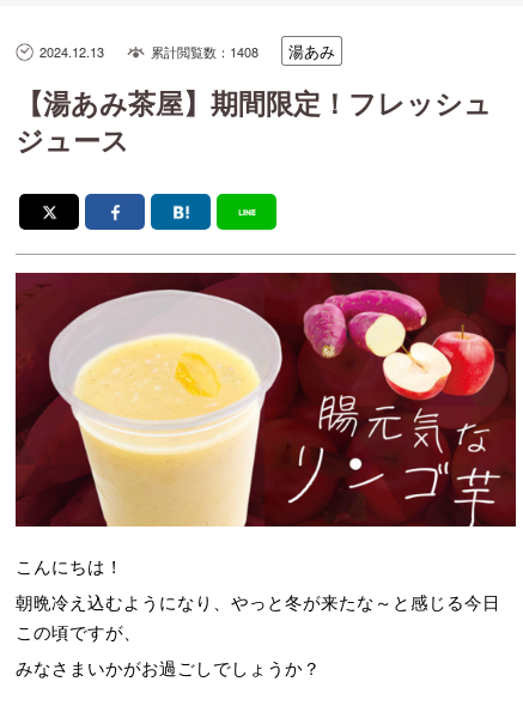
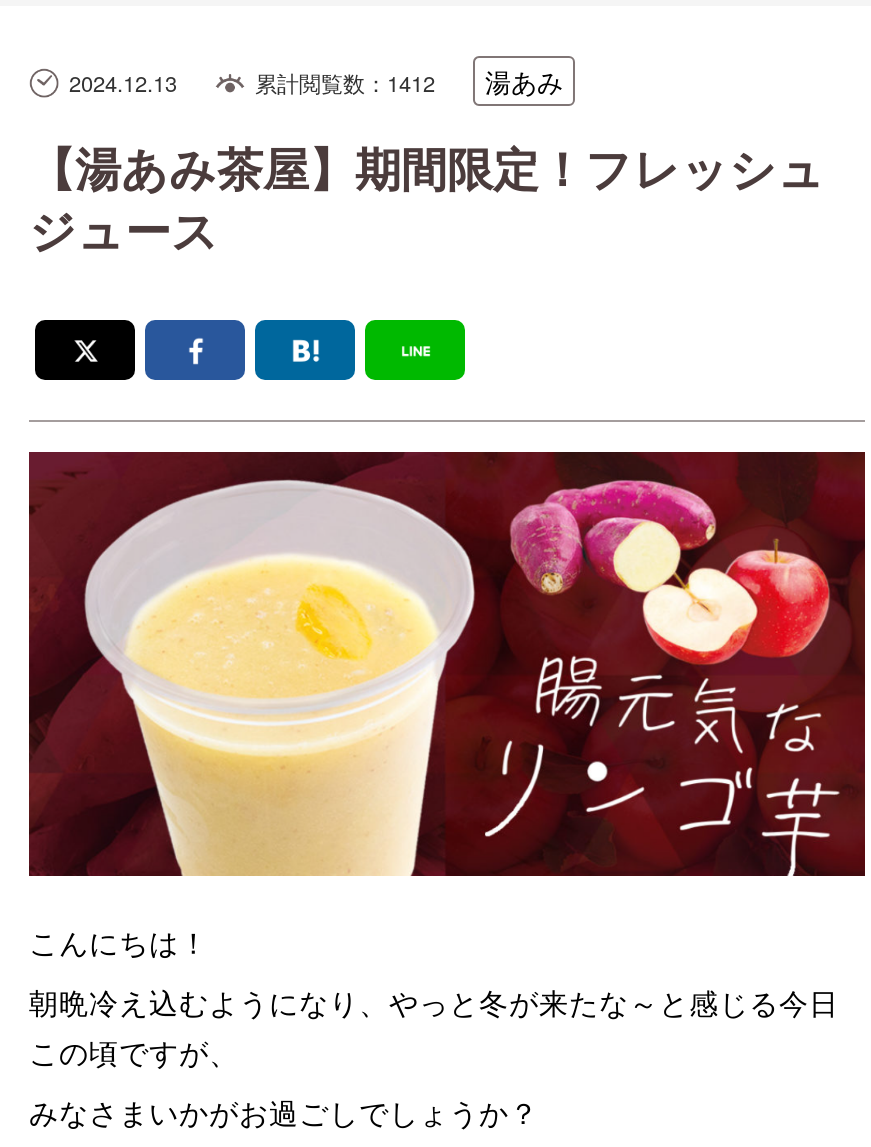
- 累計閲覧数：1408 湯あみ
+ 累計閲覧数：1412 湯あみ
